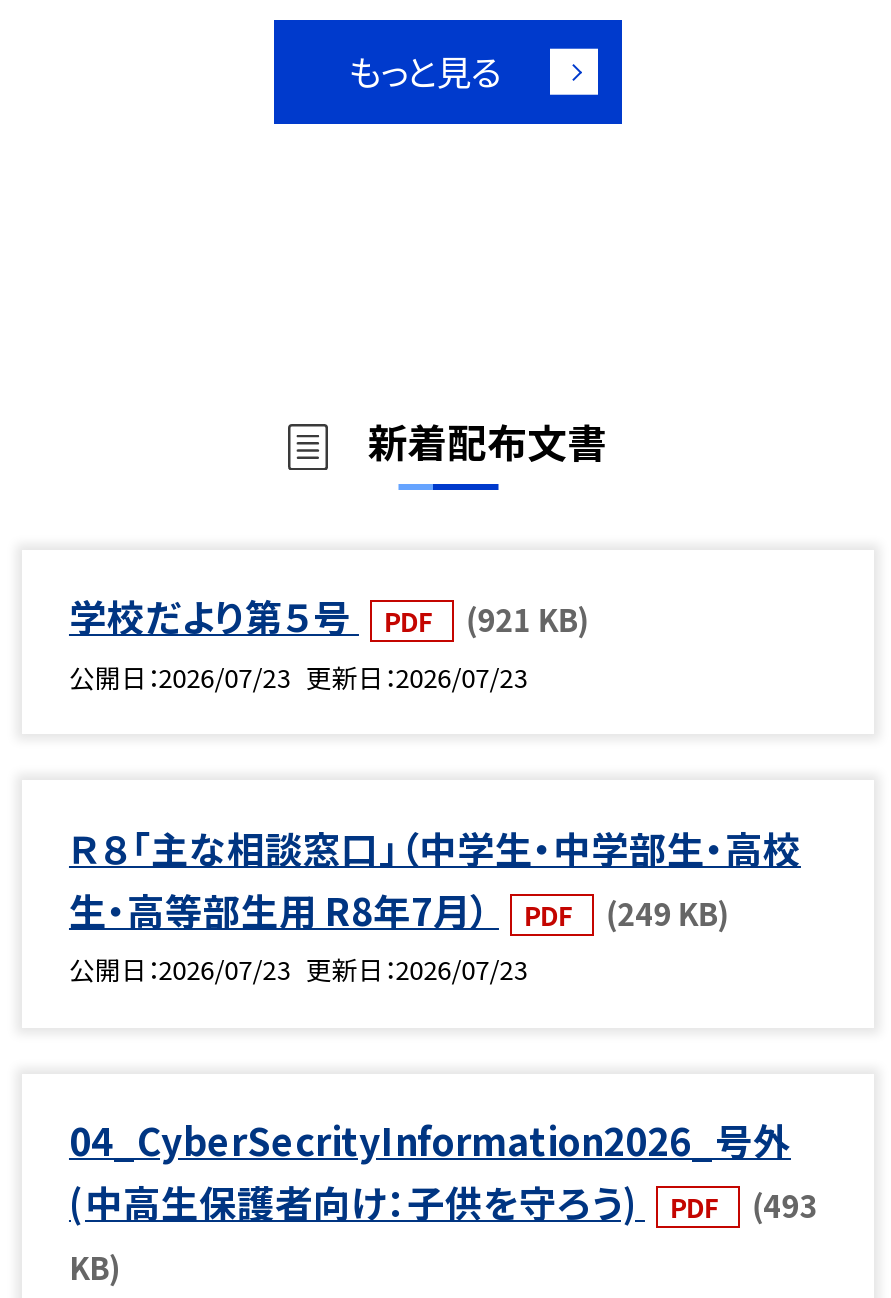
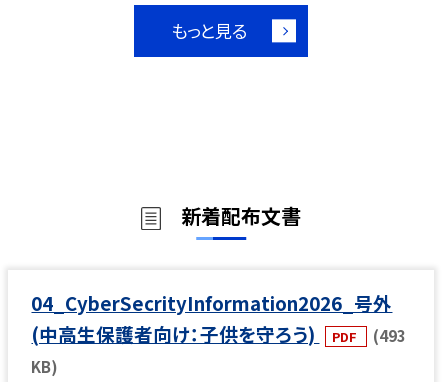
- 学校だより第５号
- PDF
- (921 KB)
- 公開日 2026/07/23 更新日 2026/07/23
- Ｒ８「主な相談窓口」（中学生・中学部生・高校
- 生・高等部生用 R8年7月）
- PDF
- (249 KB)
- 公開日 2026/07/23 更新日 2026/07/23
